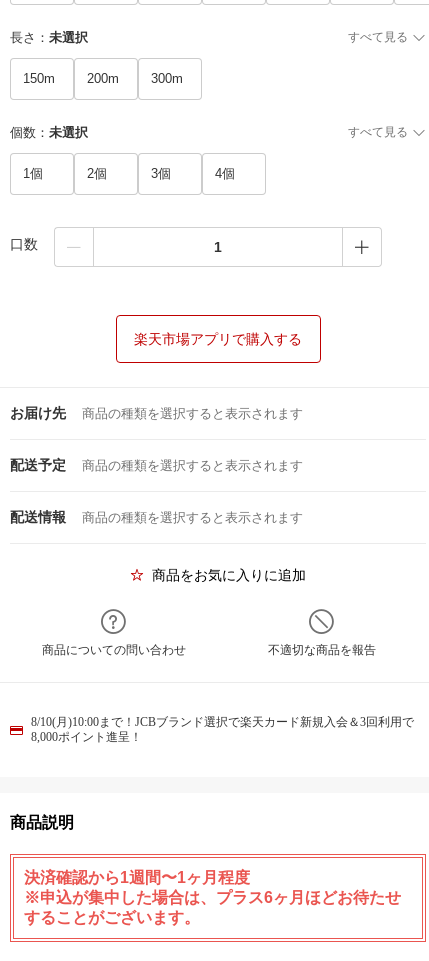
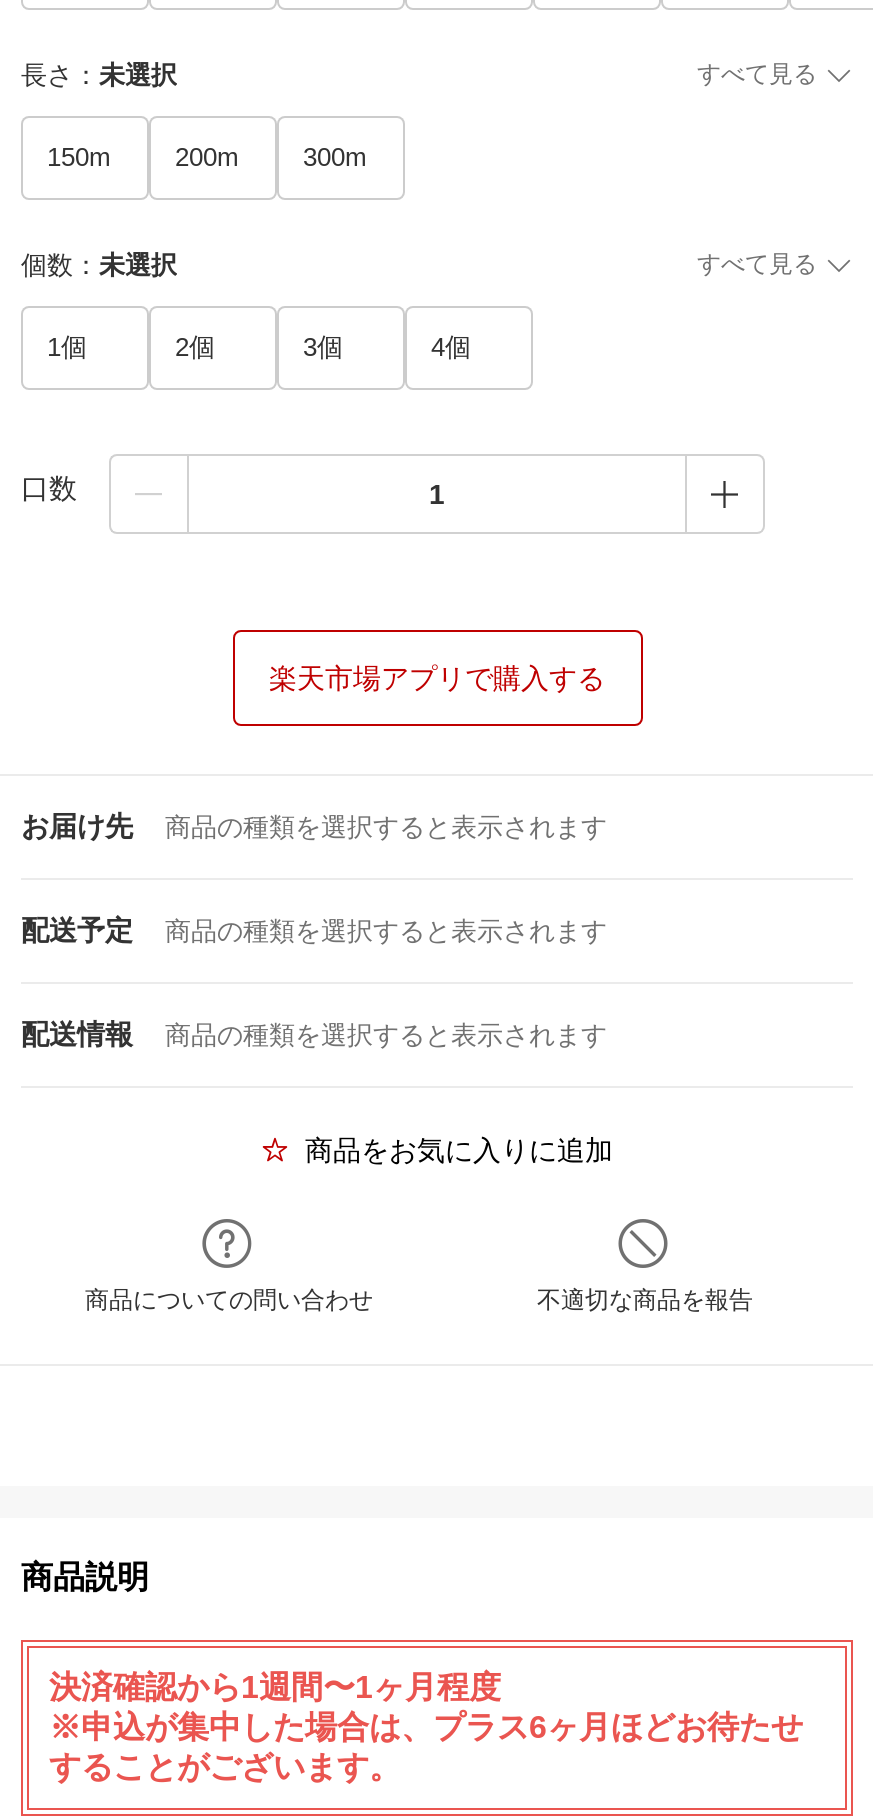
- 8/10(月)10:00まで！JCBブランド選択で楽天カード新規入会＆3回利用で
- 8,000ポイント進呈！
